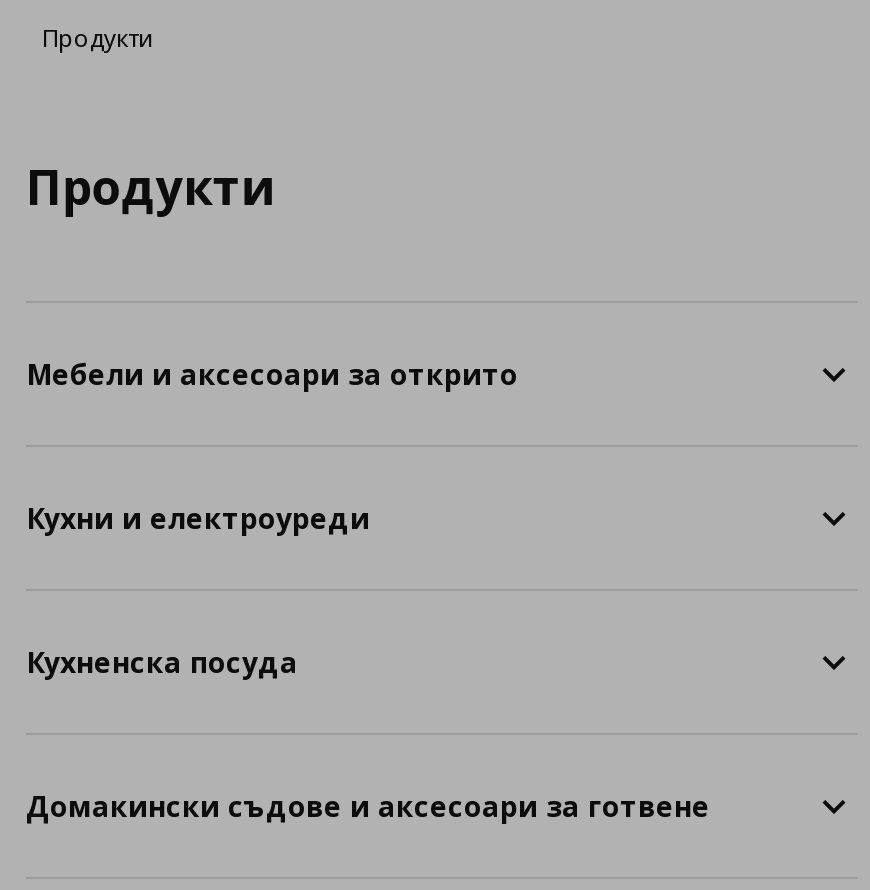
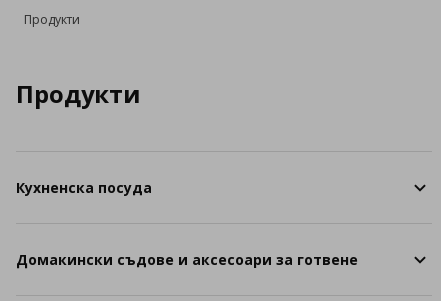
- Мебели и аксесоари за открито

- Кухни и електроуреди
